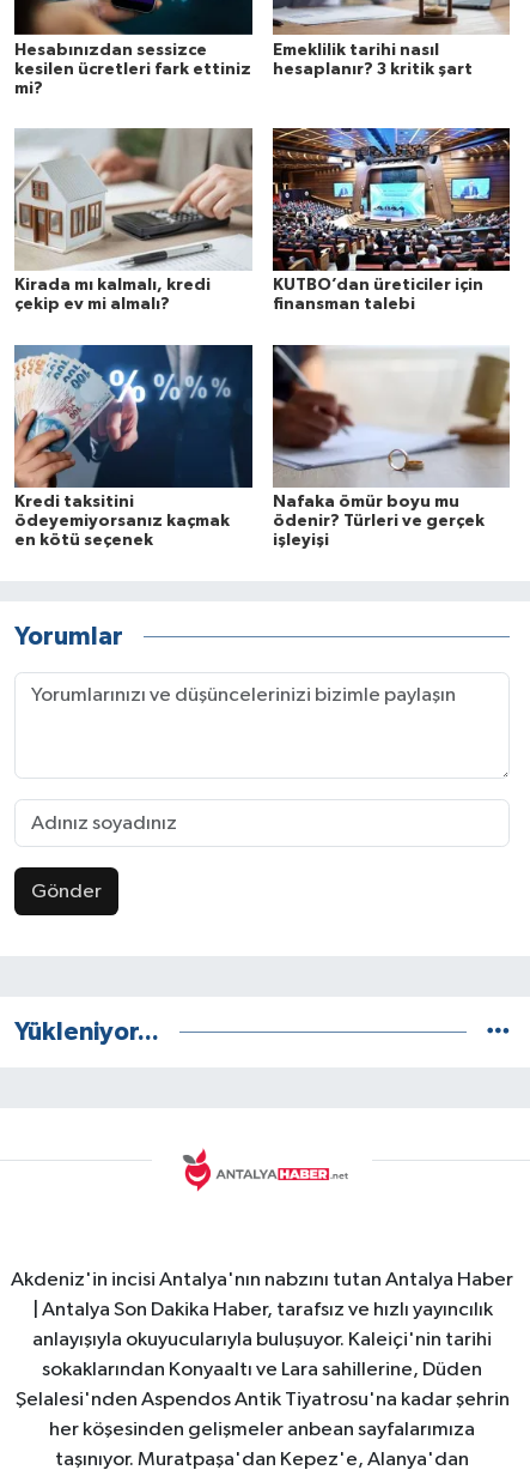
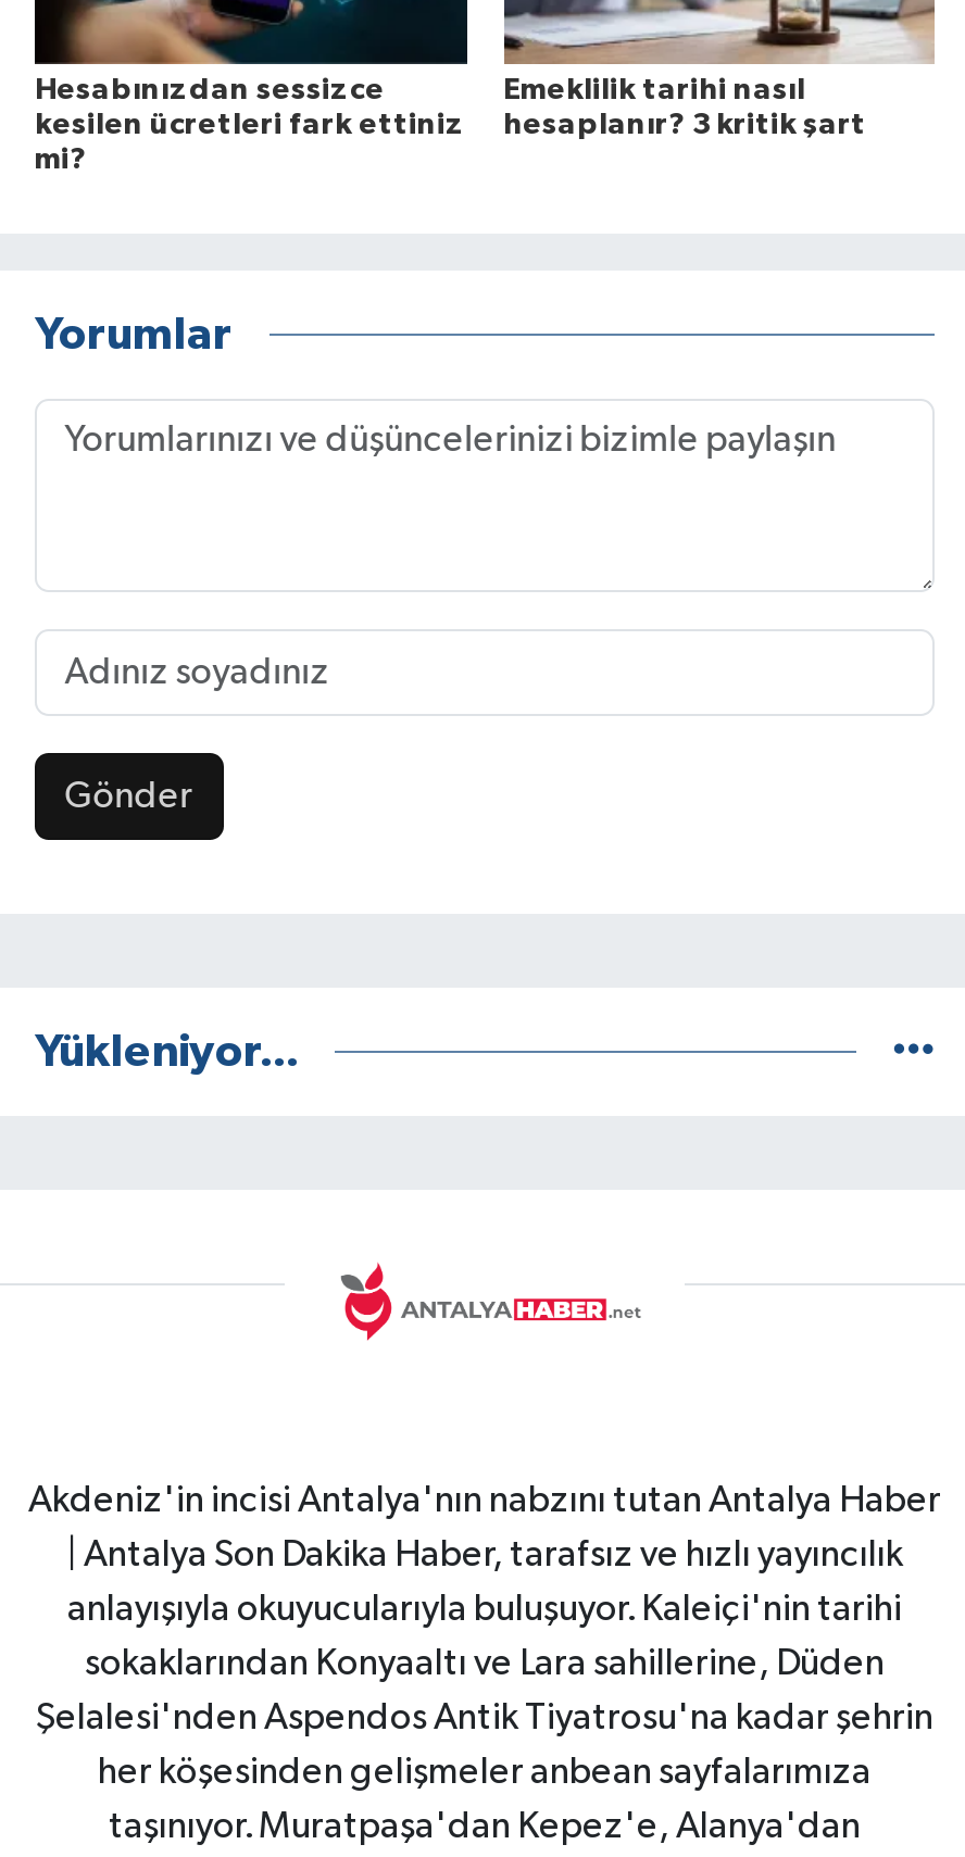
- [image]
- Kirada mı kalmalı, kredi
- çekip ev mi almalı?

- [image]
- KUTBO’dan üreticiler için
- finansman talebi

- [image]
- Kredi taksitini
- ödeyemiyorsanız kaçmak
- en kötü seçenek

- [image]
- Nafaka ömür boyu mu
- ödenir? Türleri ve gerçek
- işleyişi
